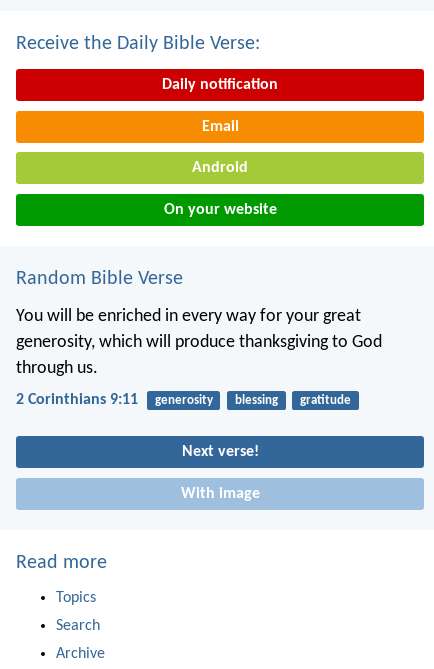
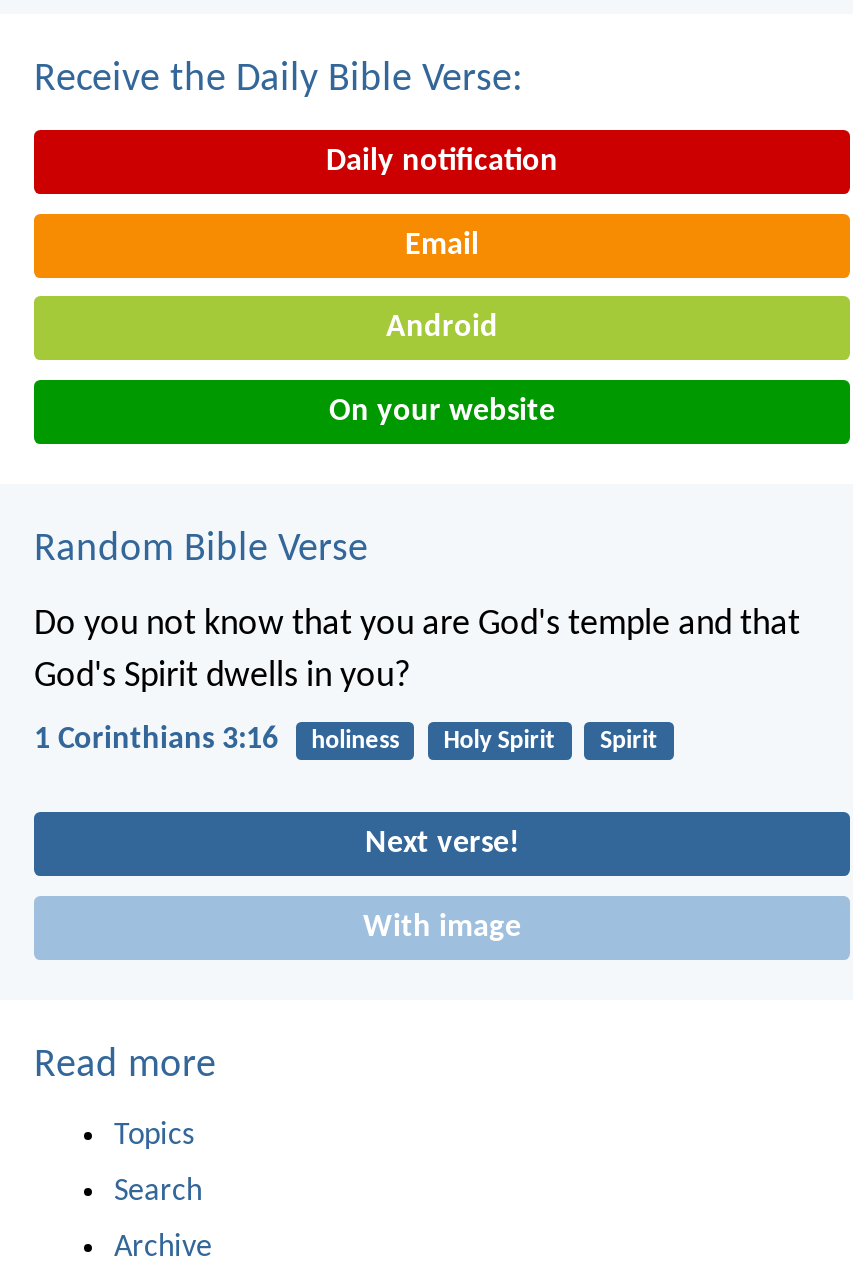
- You will be enriched in every way for your great
- generosity, which will produce thanksgiving to God
- through us.
+ Do you not know that you are God's temple and that
+ God's Spirit dwells in you?

- 2 Corinthians 9:11
- generosity
- blessing
- gratitude
+ 1 Corinthians 3:16
+ holiness
+ Holy Spirit
+ Spirit
